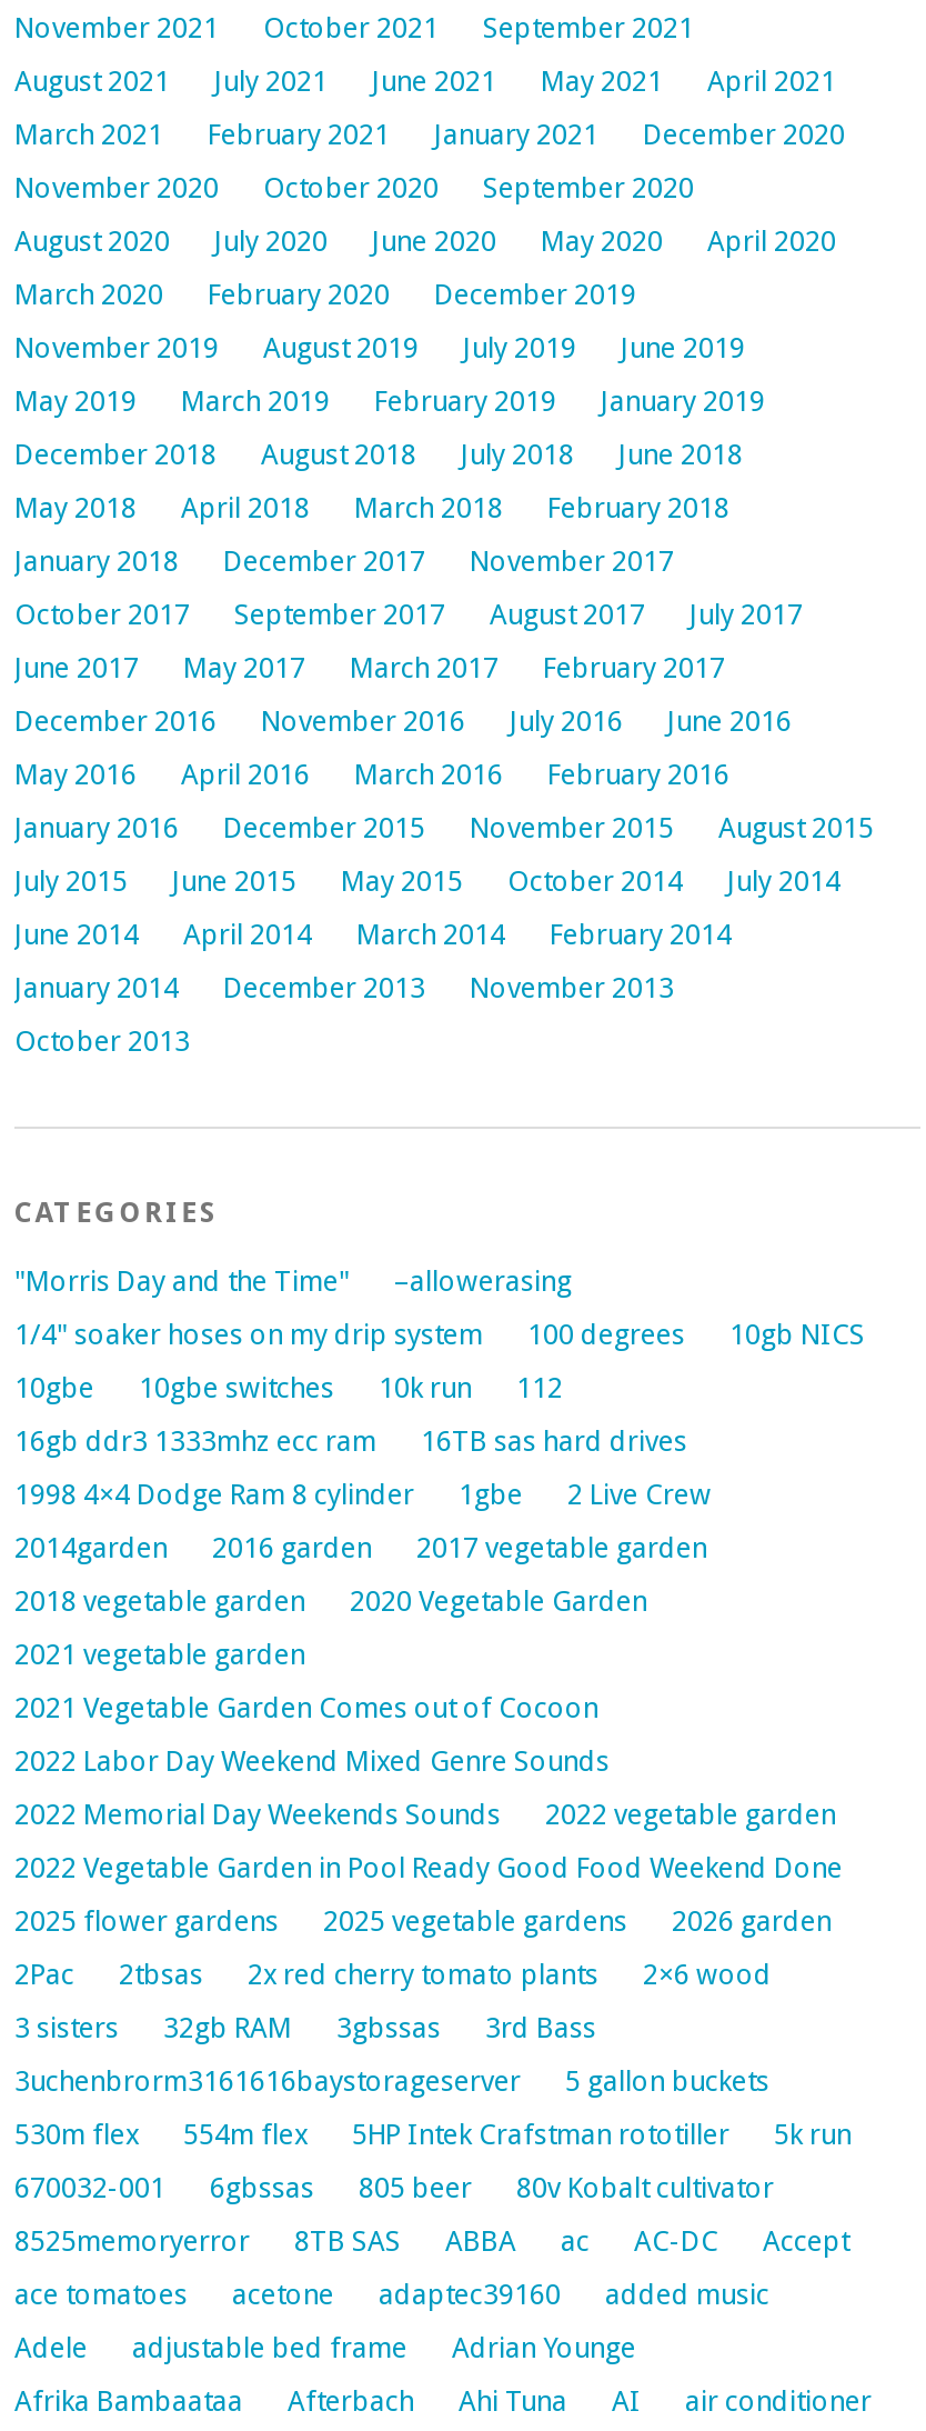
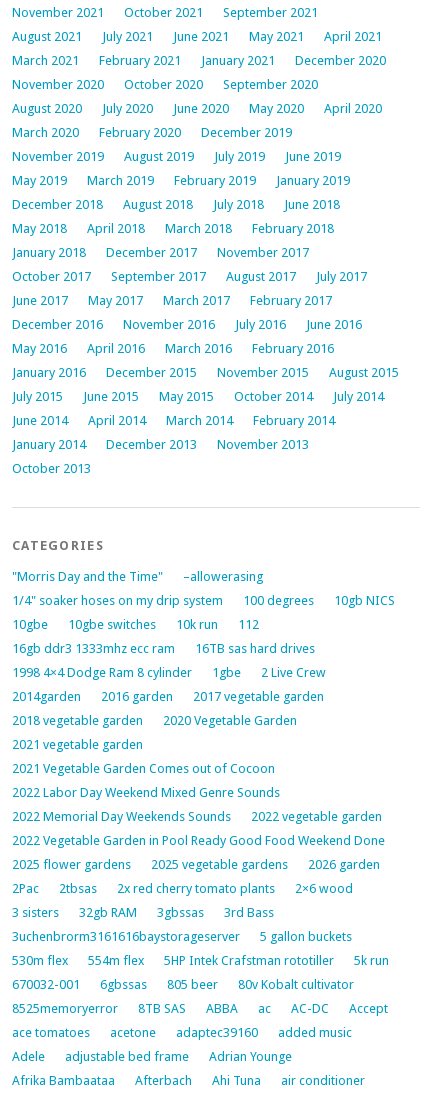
- AI
